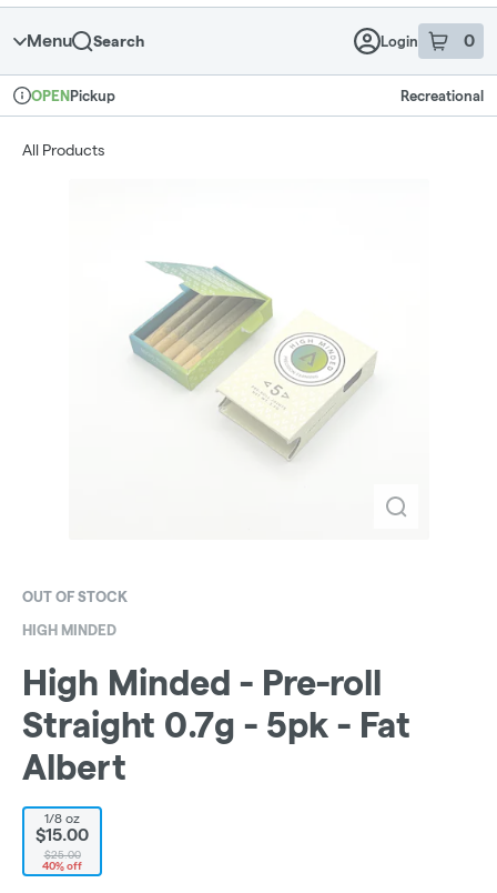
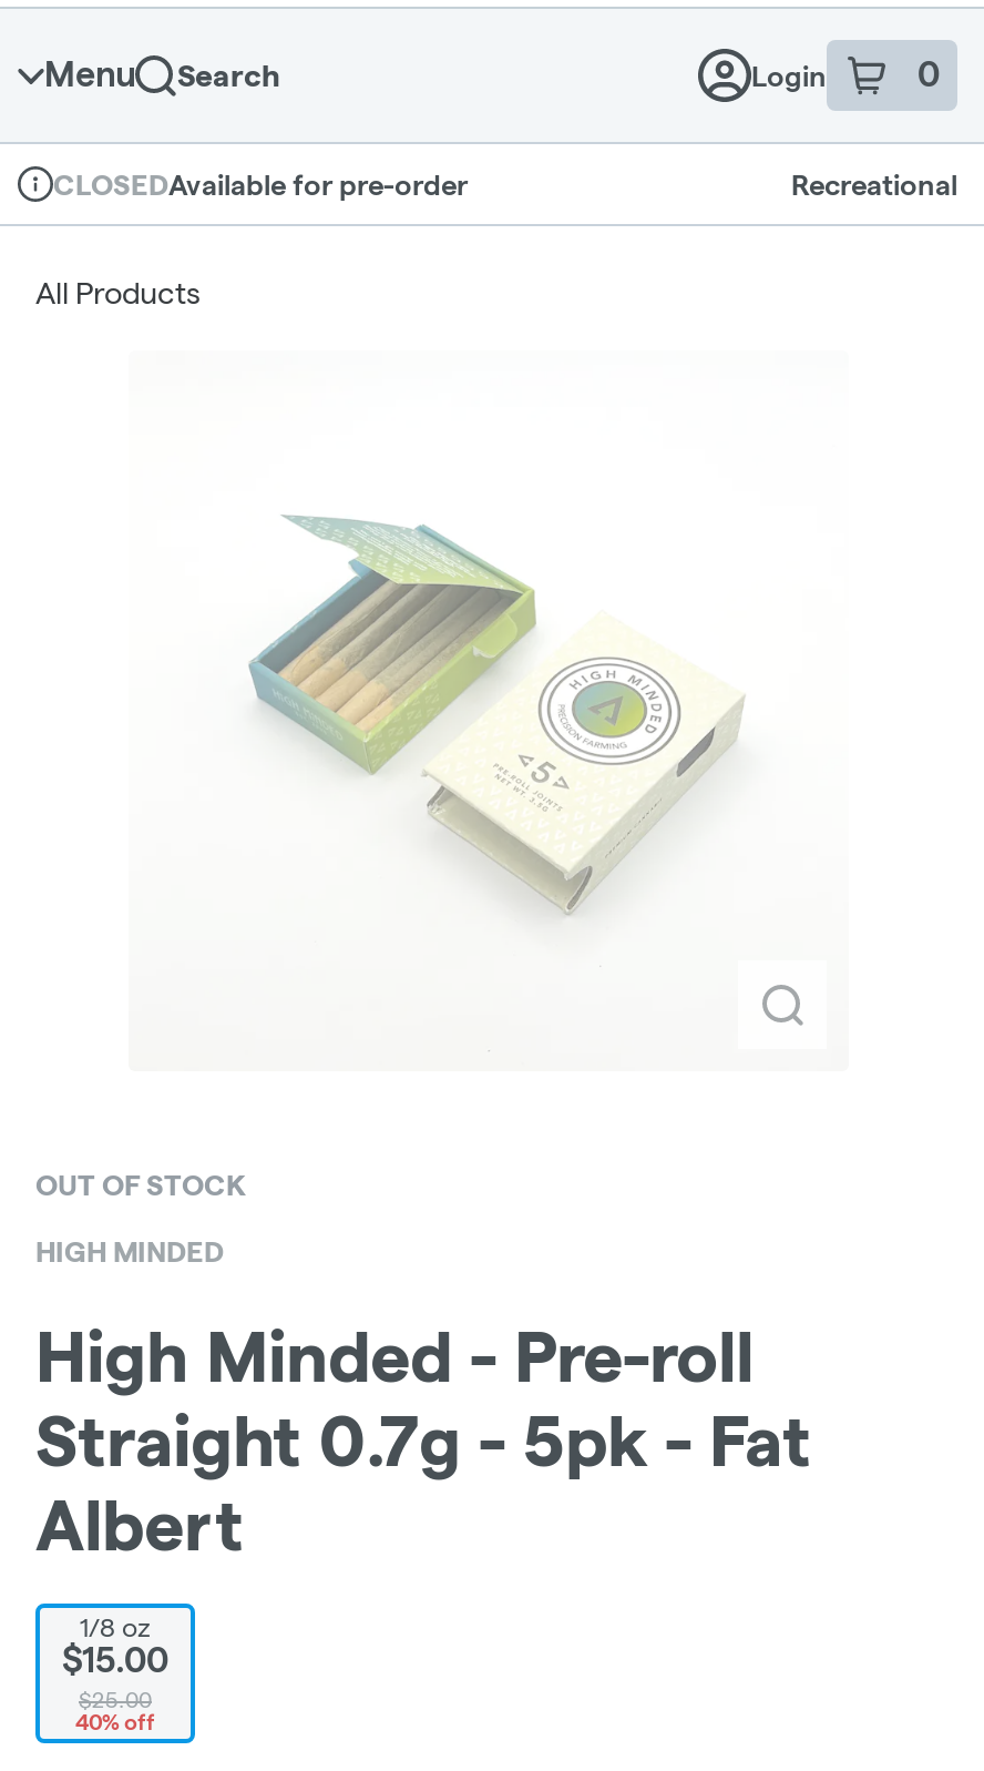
- OPENPickup
+ CLOSEDAvailable for pre-order
